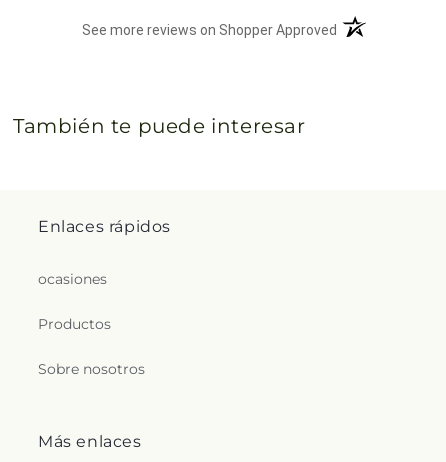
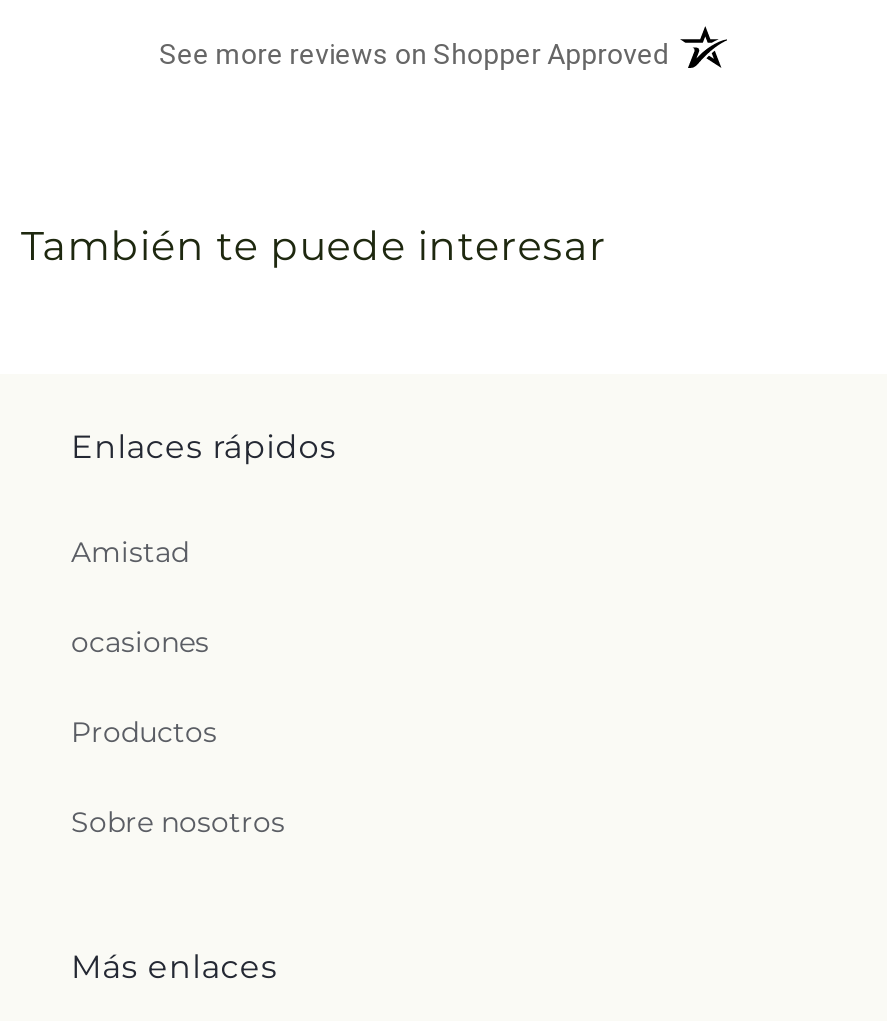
+ Amistad
